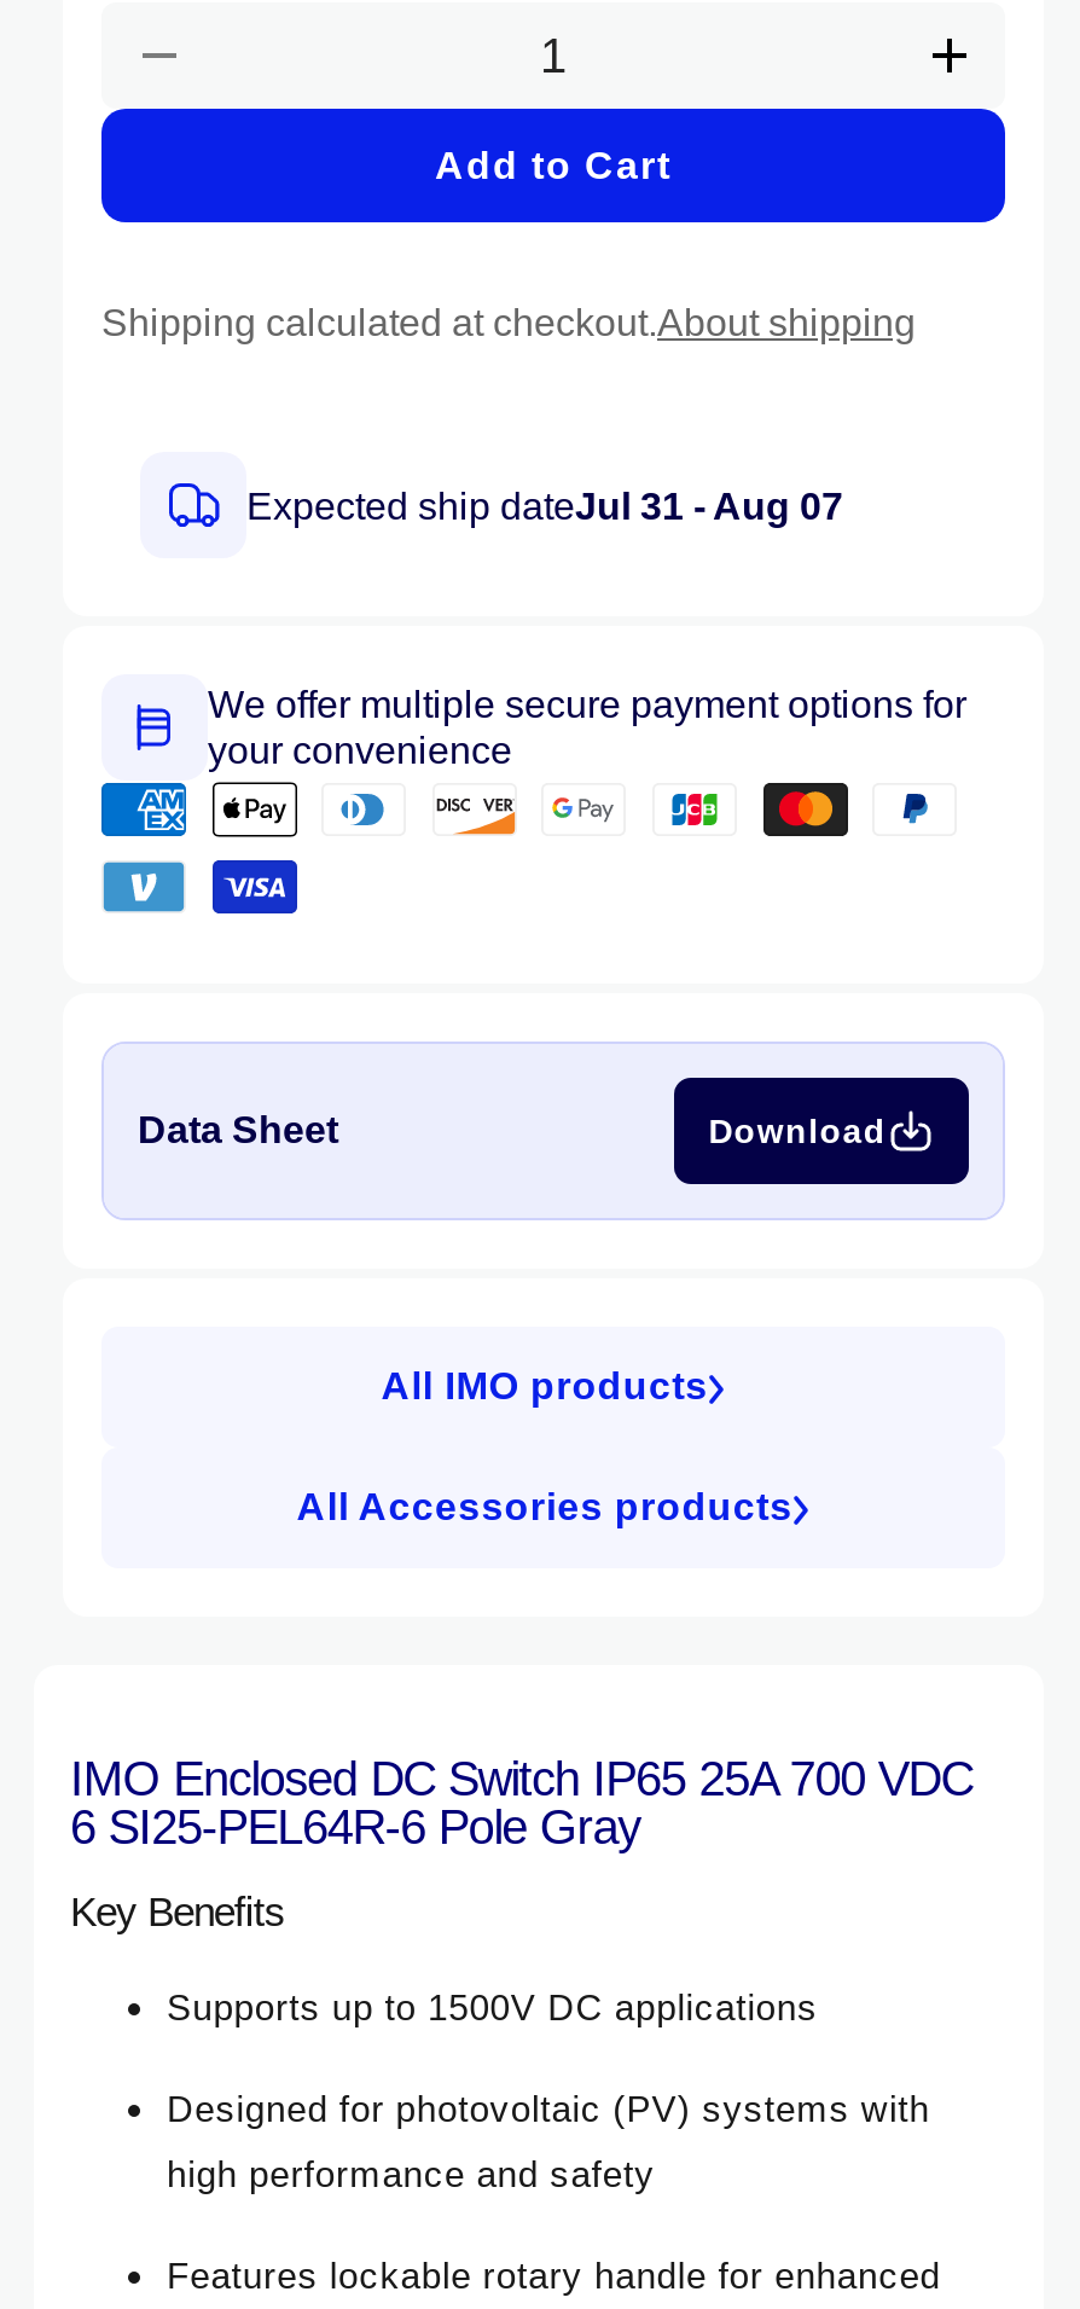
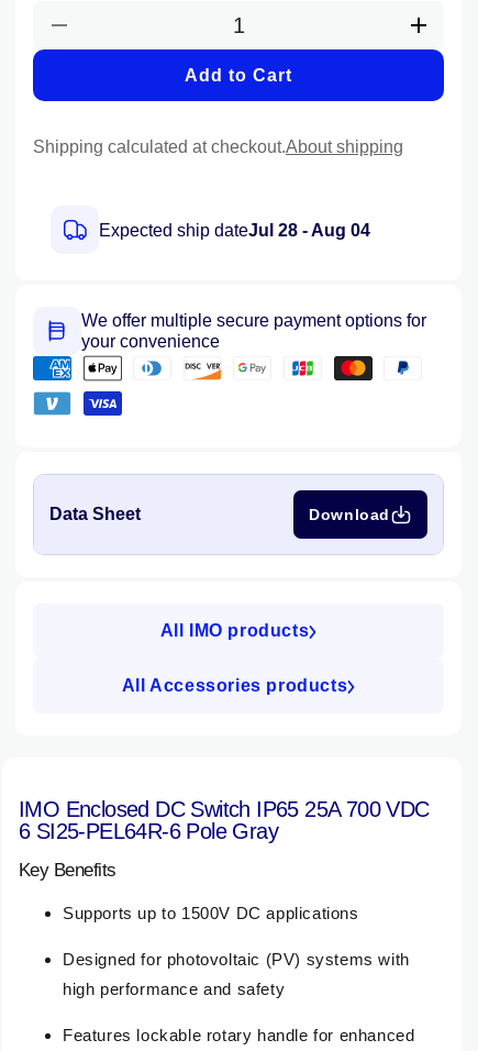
- Expected ship dateJul 31 - Aug 07
+ Expected ship dateJul 28 - Aug 04
